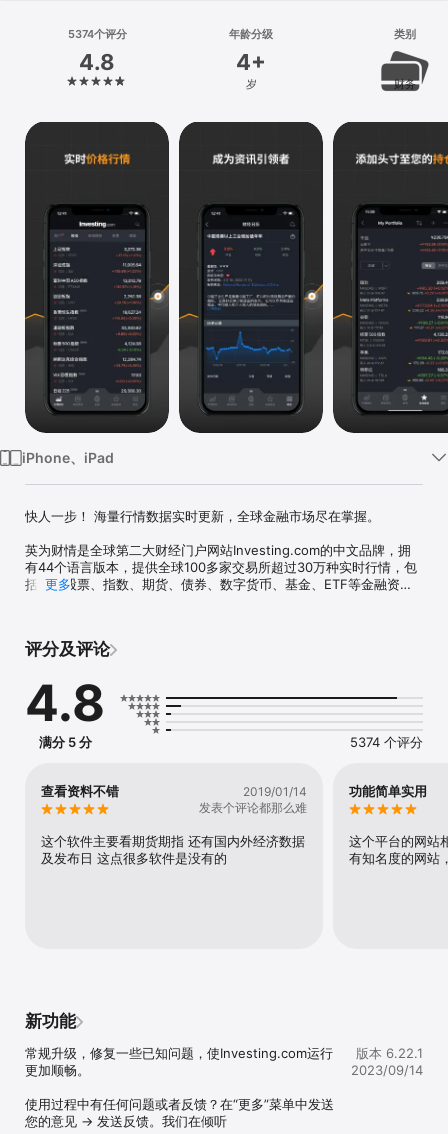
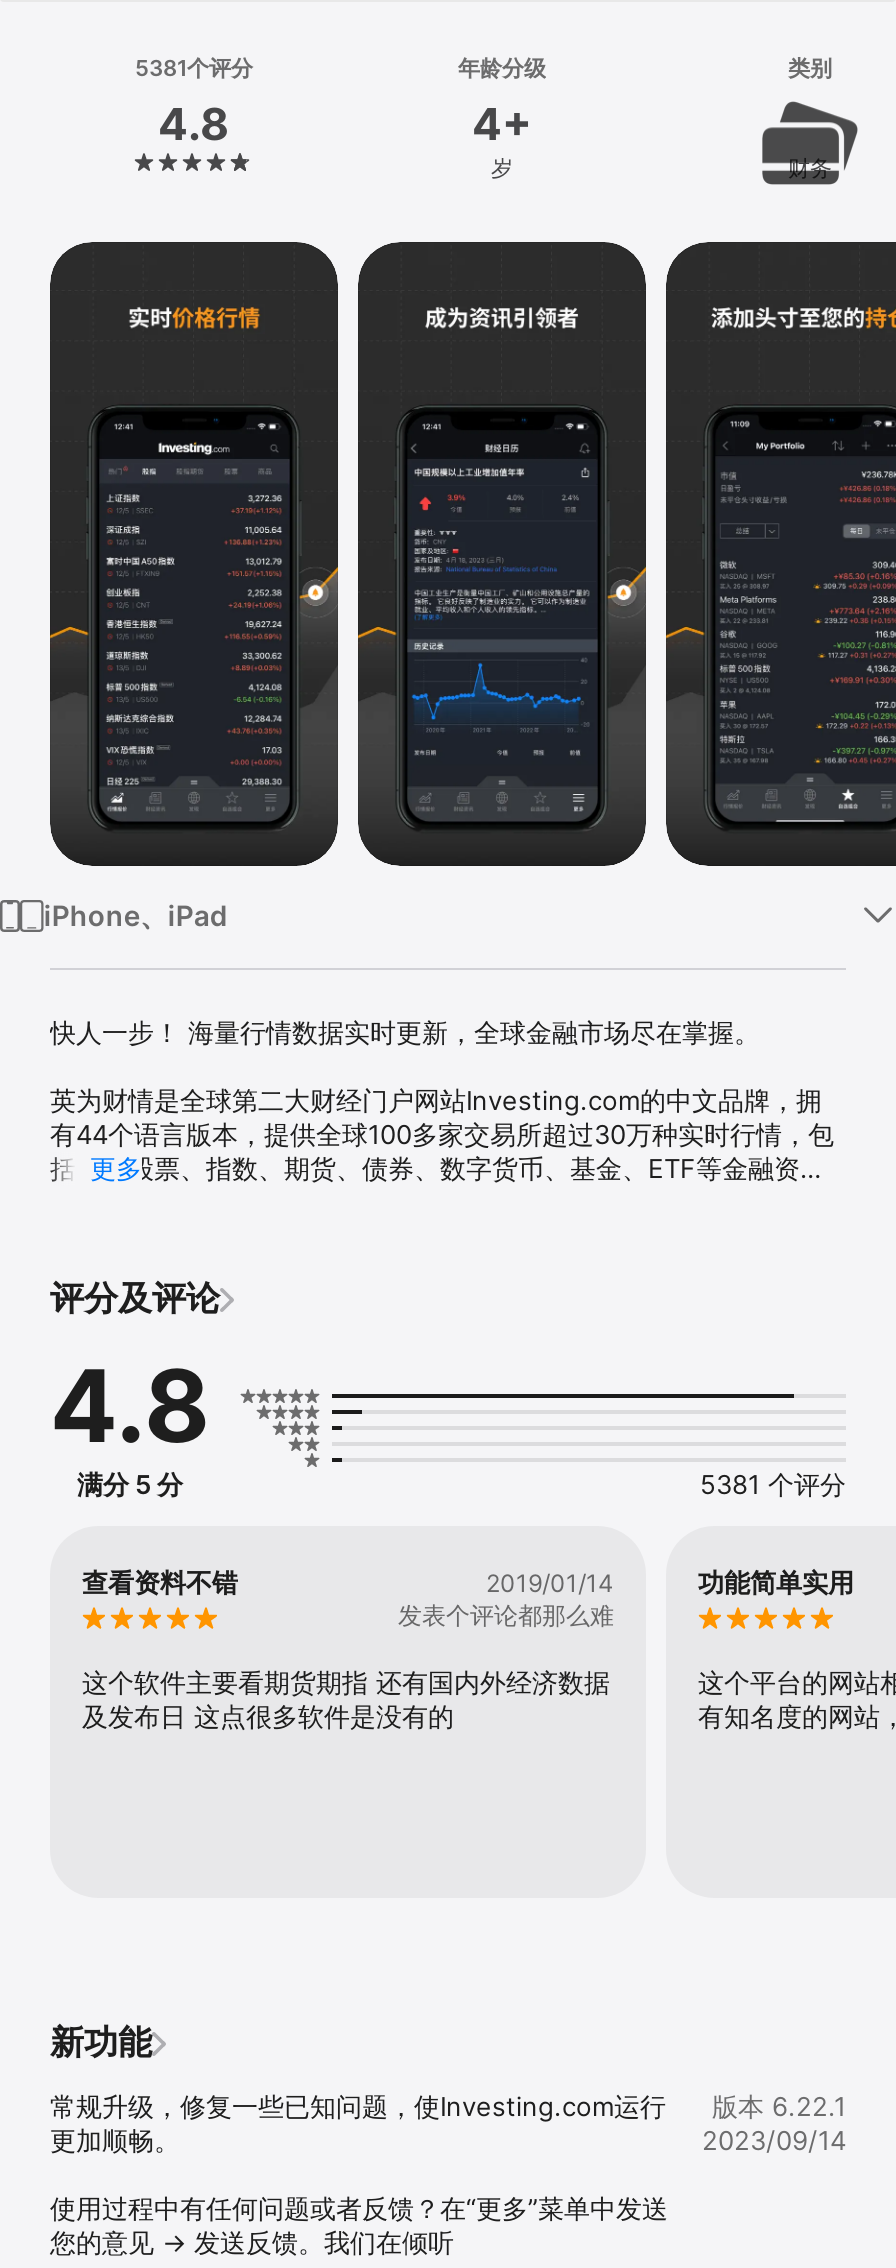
- 5374个评分
+ 5381个评分

- 5374 个评分
+ 5381 个评分
